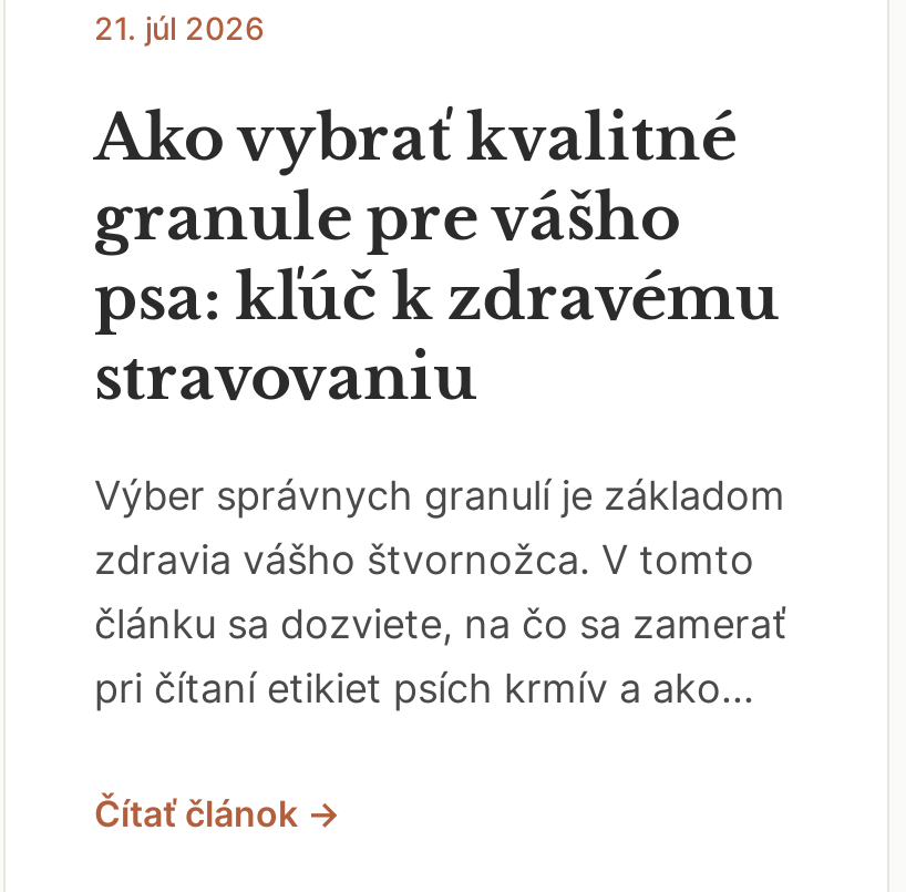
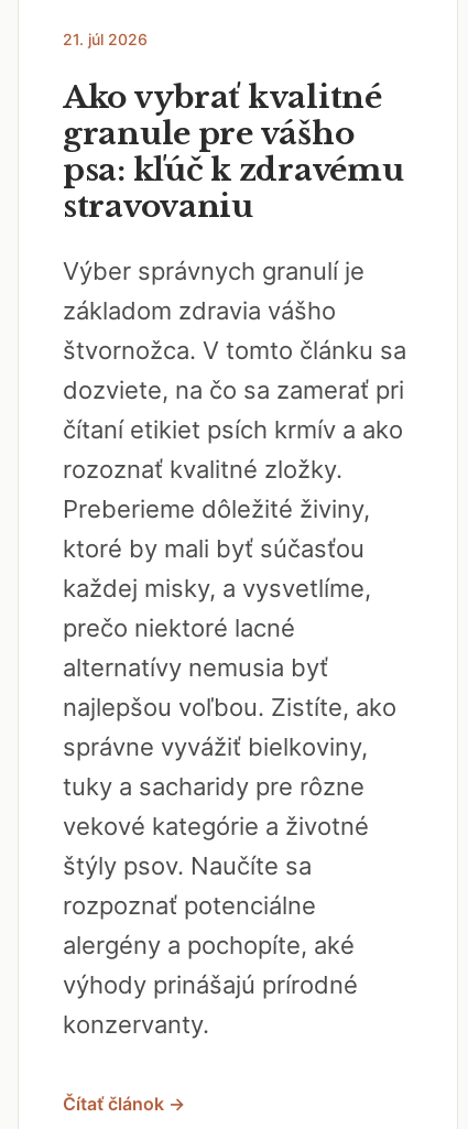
- Výber správnych granulí je základom
- zdravia vášho štvornožca. V tomto
- článku sa dozviete, na čo sa zamerať
- pri čítaní etikiet psích krmív a ako...
+ Výber správnych granulí je
+ základom zdravia vášho
+ štvornožca. V tomto článku sa
+ dozviete, na čo sa zamerať pri
+ čítaní etikiet psích krmív a ako
+ rozoznať kvalitné zložky.
+ Preberieme dôležité živiny,
+ ktoré by mali byť súčasťou
+ každej misky, a vysvetlíme,
+ prečo niektoré lacné
+ alternatívy nemusia byť
+ najlepšou voľbou. Zistíte, ako
+ správne vyvážiť bielkoviny,
+ tuky a sacharidy pre rôzne
+ vekové kategórie a životné
+ štýly psov. Naučíte sa
+ rozpoznať potenciálne
+ alergény a pochopíte, aké
+ výhody prinášajú prírodné
+ konzervanty.
